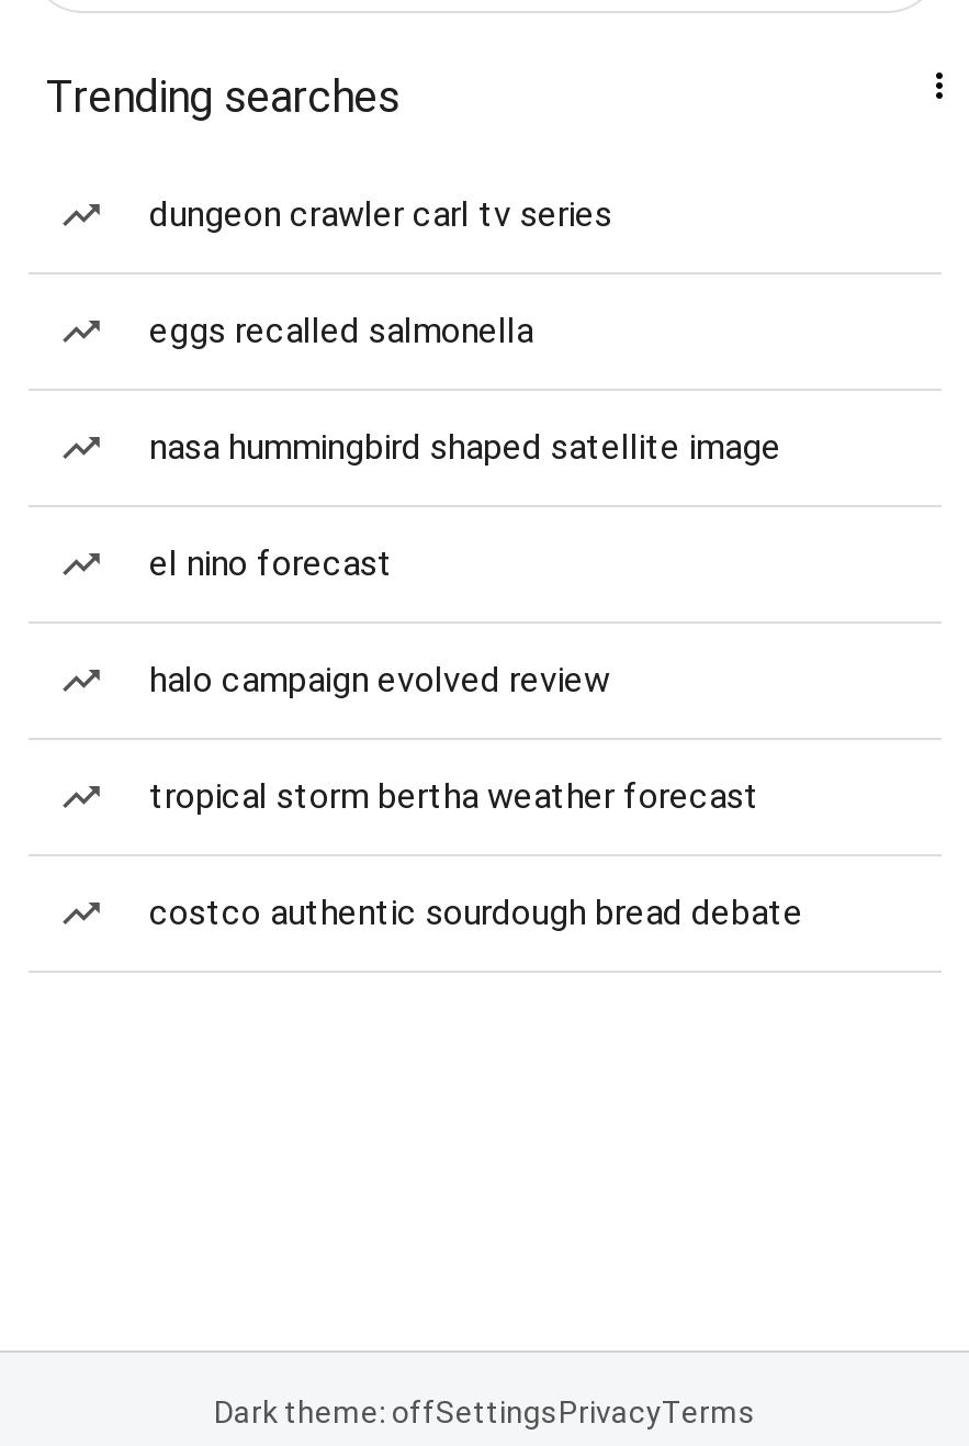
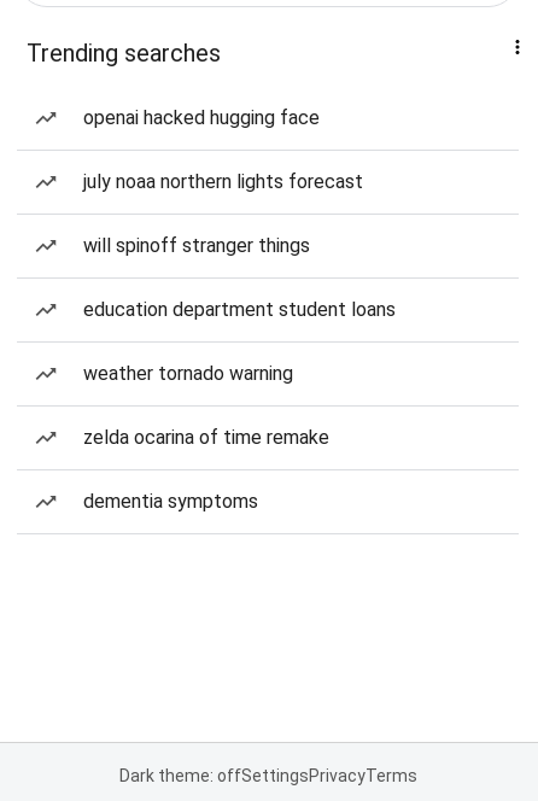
- dungeon crawler carl tv series
+ openai hacked hugging face

- eggs recalled salmonella
+ july noaa northern lights forecast

- nasa hummingbird shaped satellite image
+ will spinoff stranger things

- el nino forecast
+ education department student loans

- halo campaign evolved review
+ weather tornado warning

- tropical storm bertha weather forecast
+ zelda ocarina of time remake

- costco authentic sourdough bread debate
+ dementia symptoms
